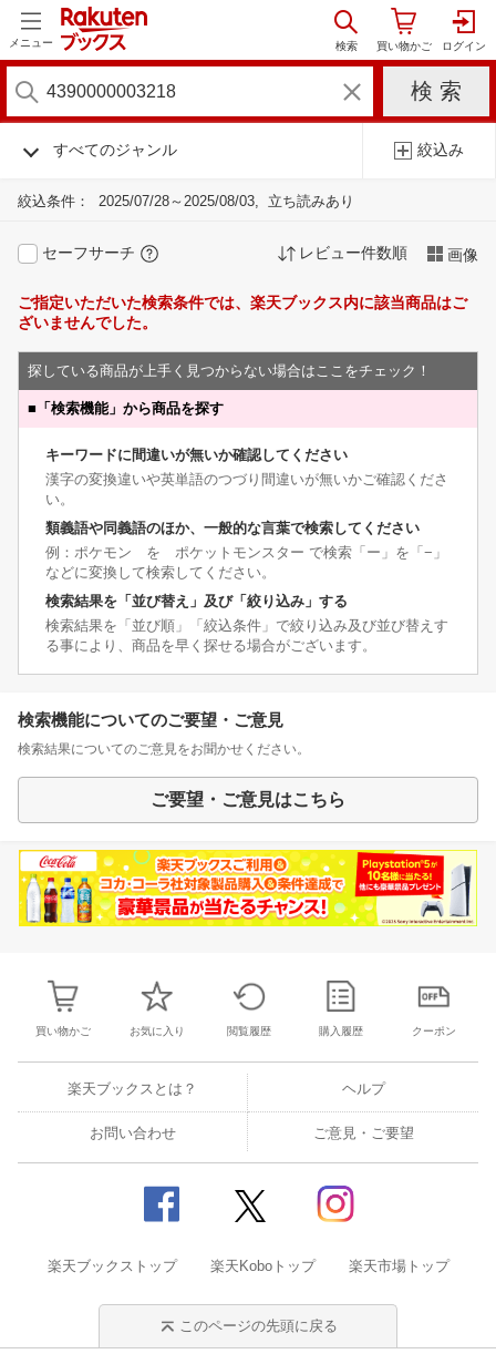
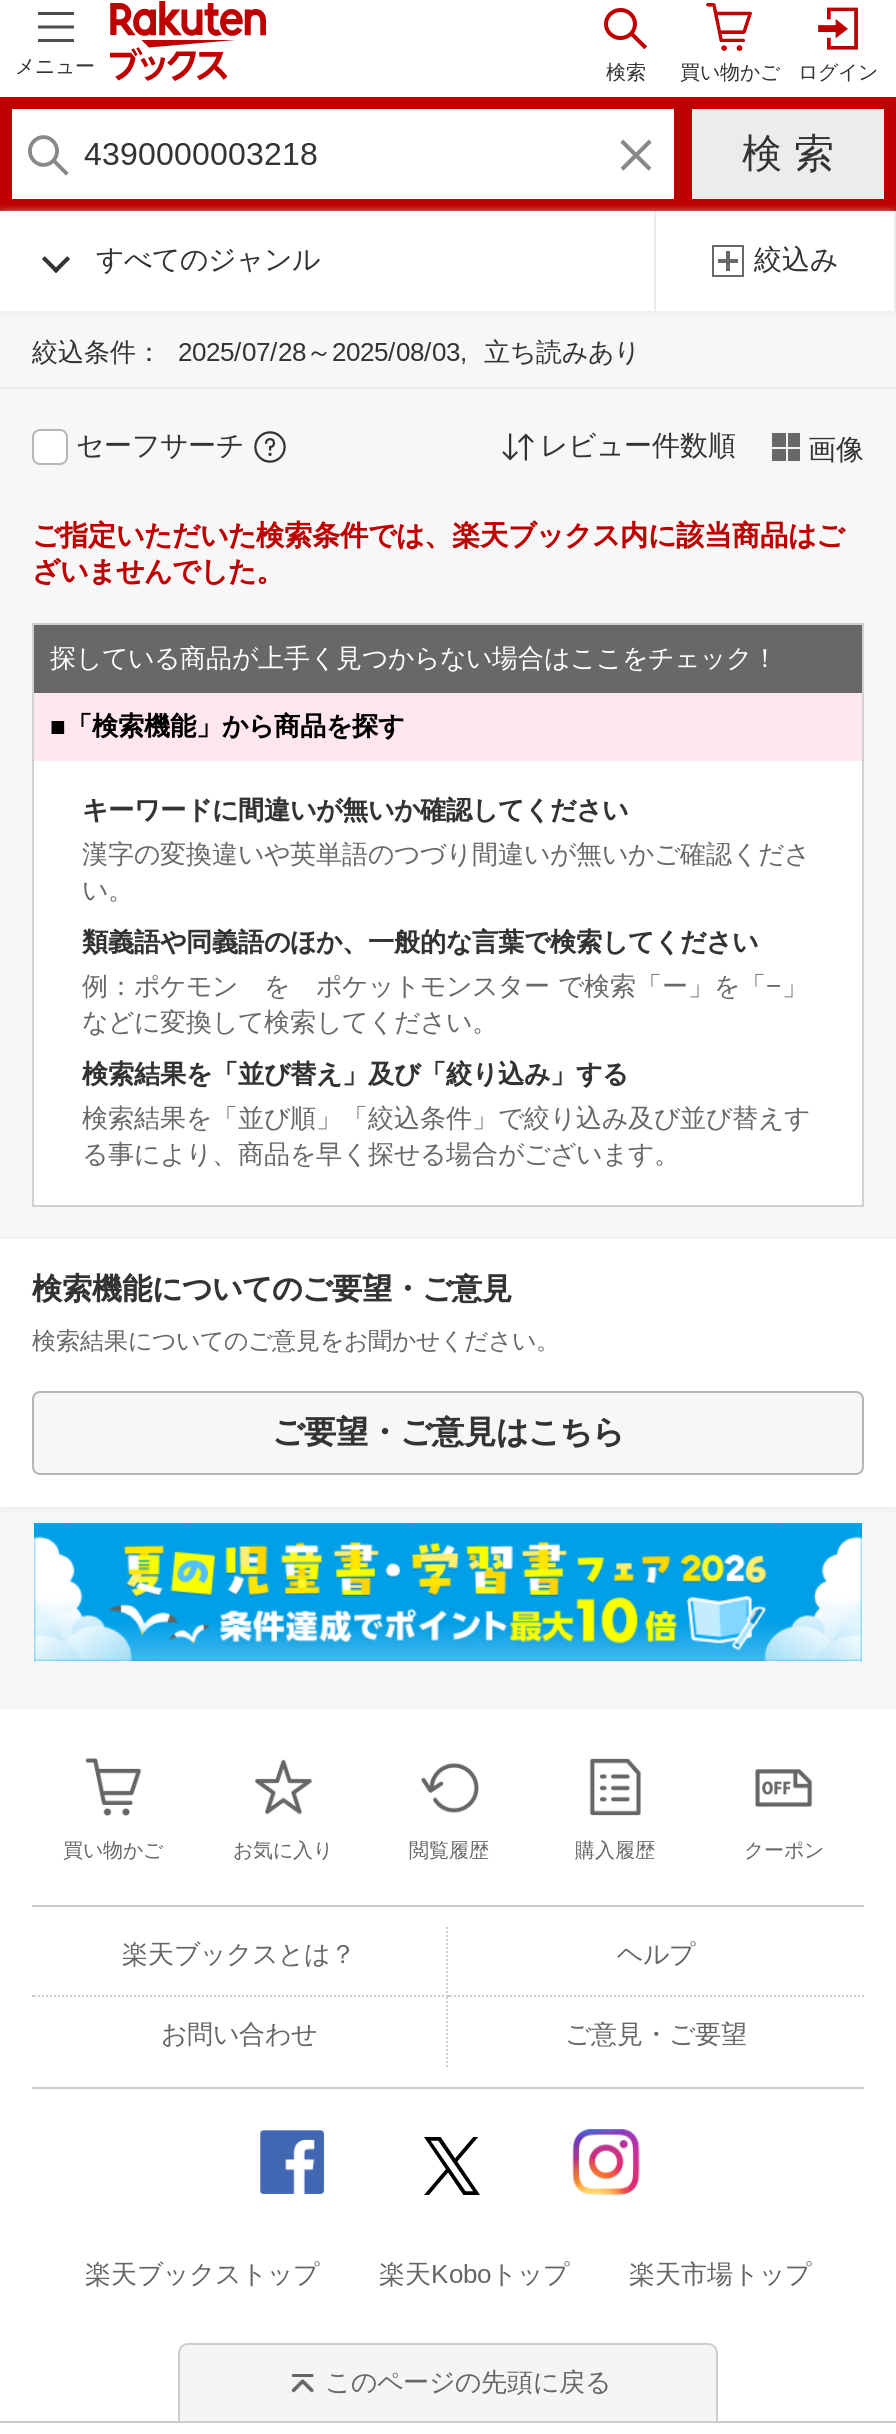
- [image]
+ [image]
